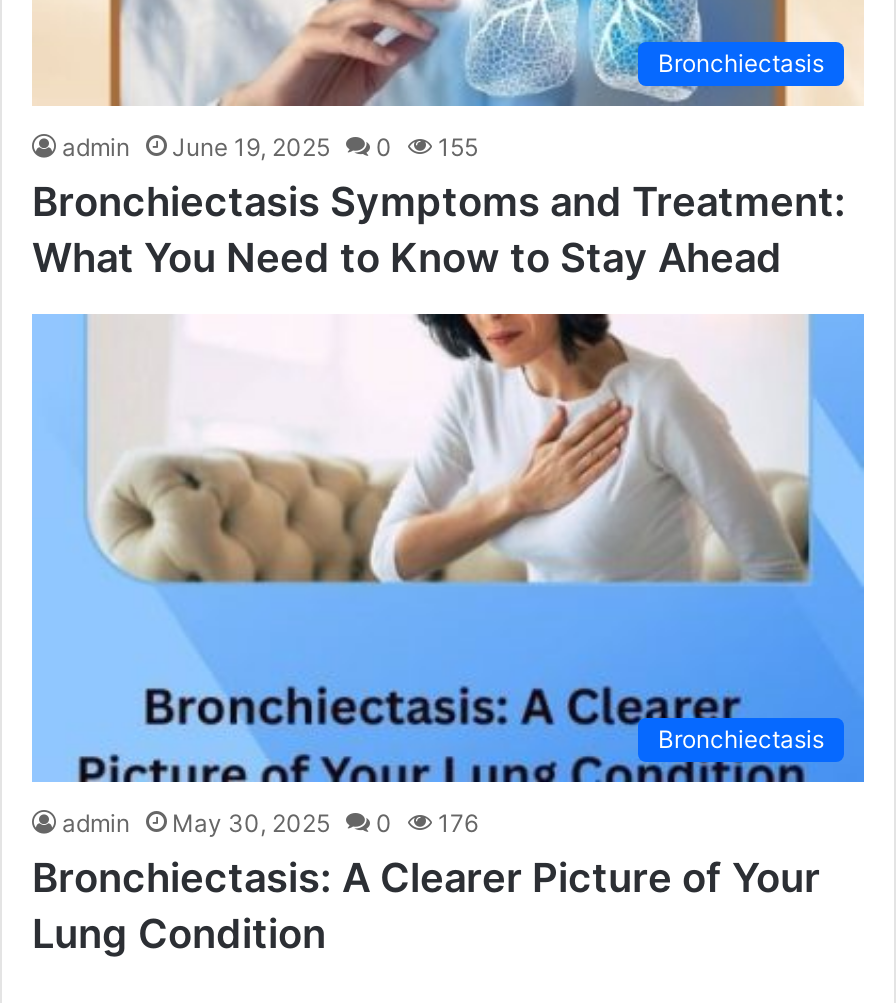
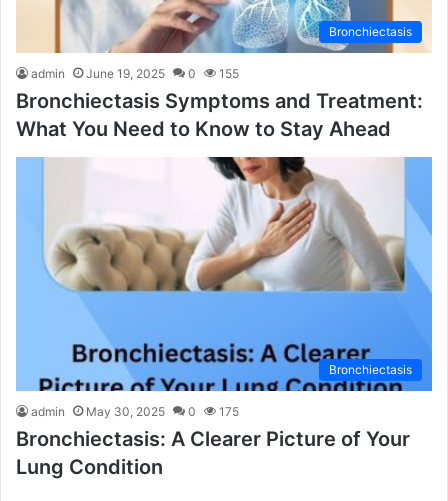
- admin May 30, 2025 0 176
+ admin May 30, 2025 0 175
